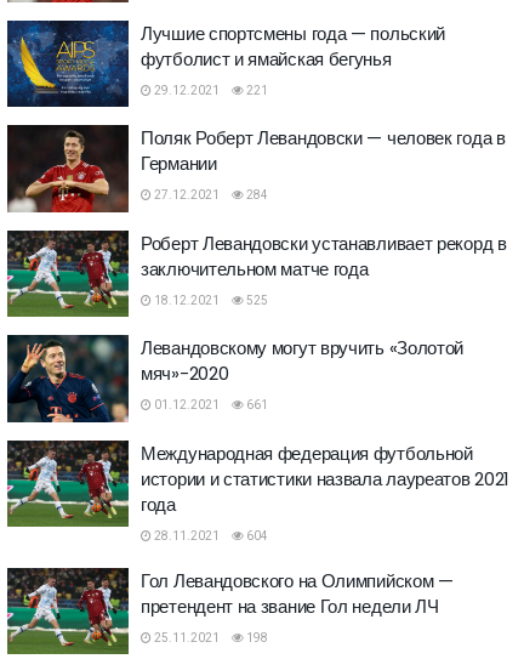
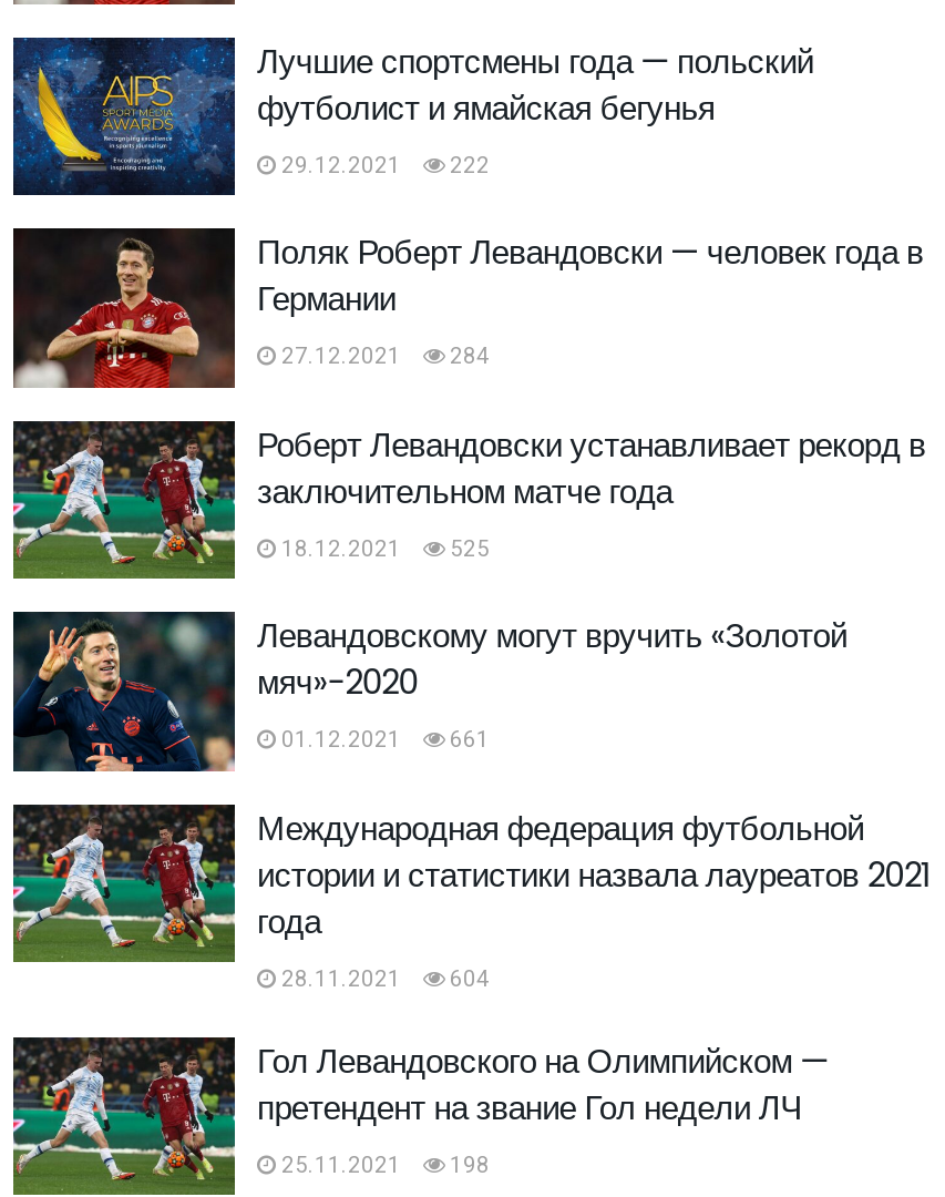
- 29.12.2021 221
+ 29.12.2021 222
